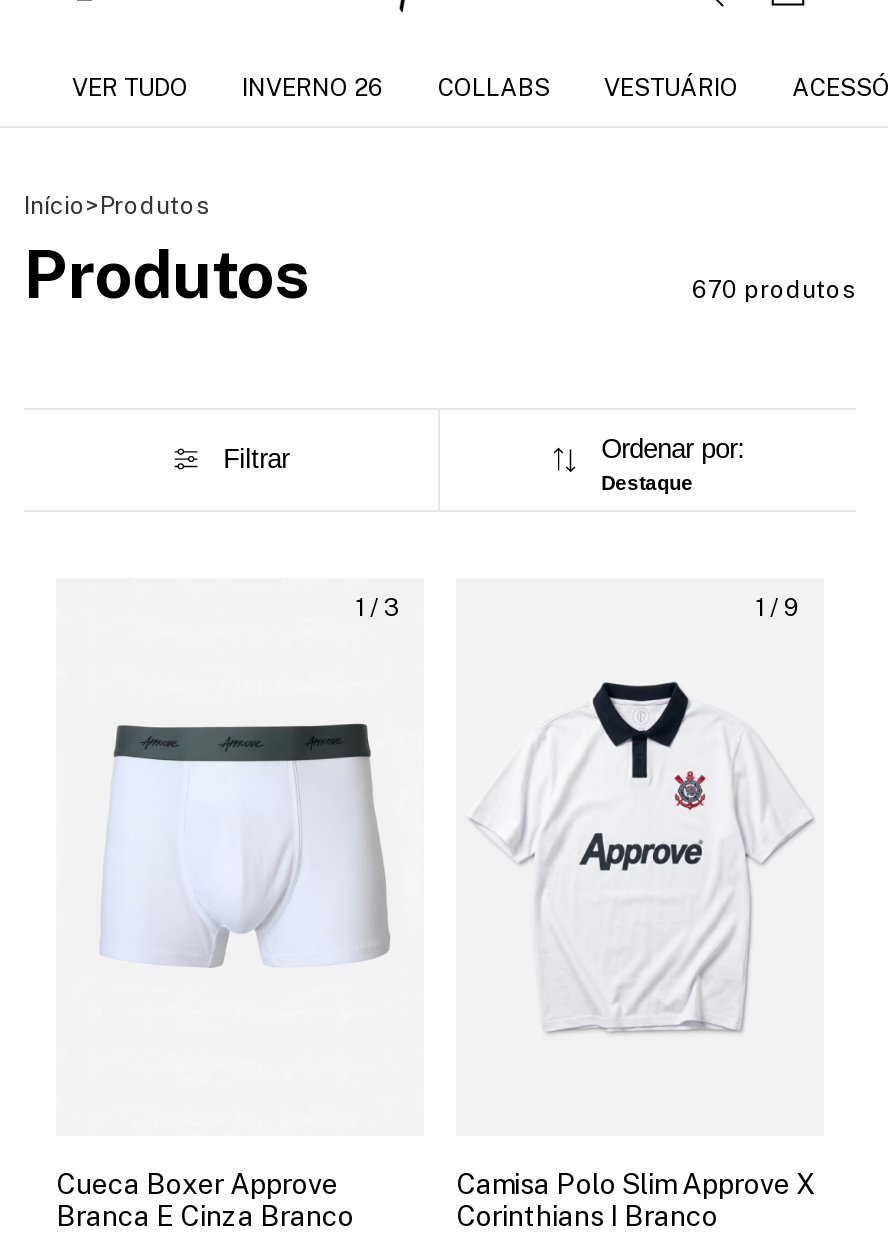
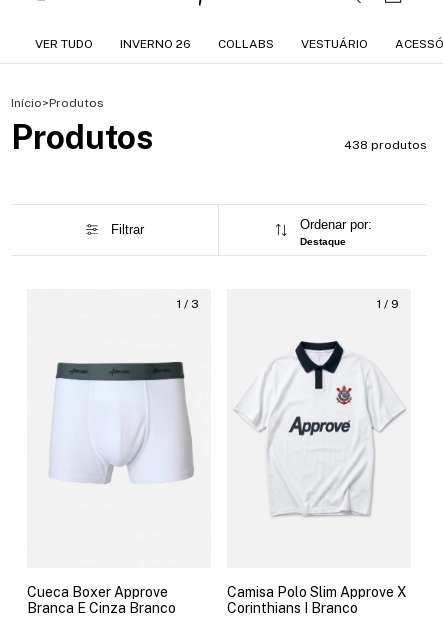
- 670 produtos
+ 438 produtos
